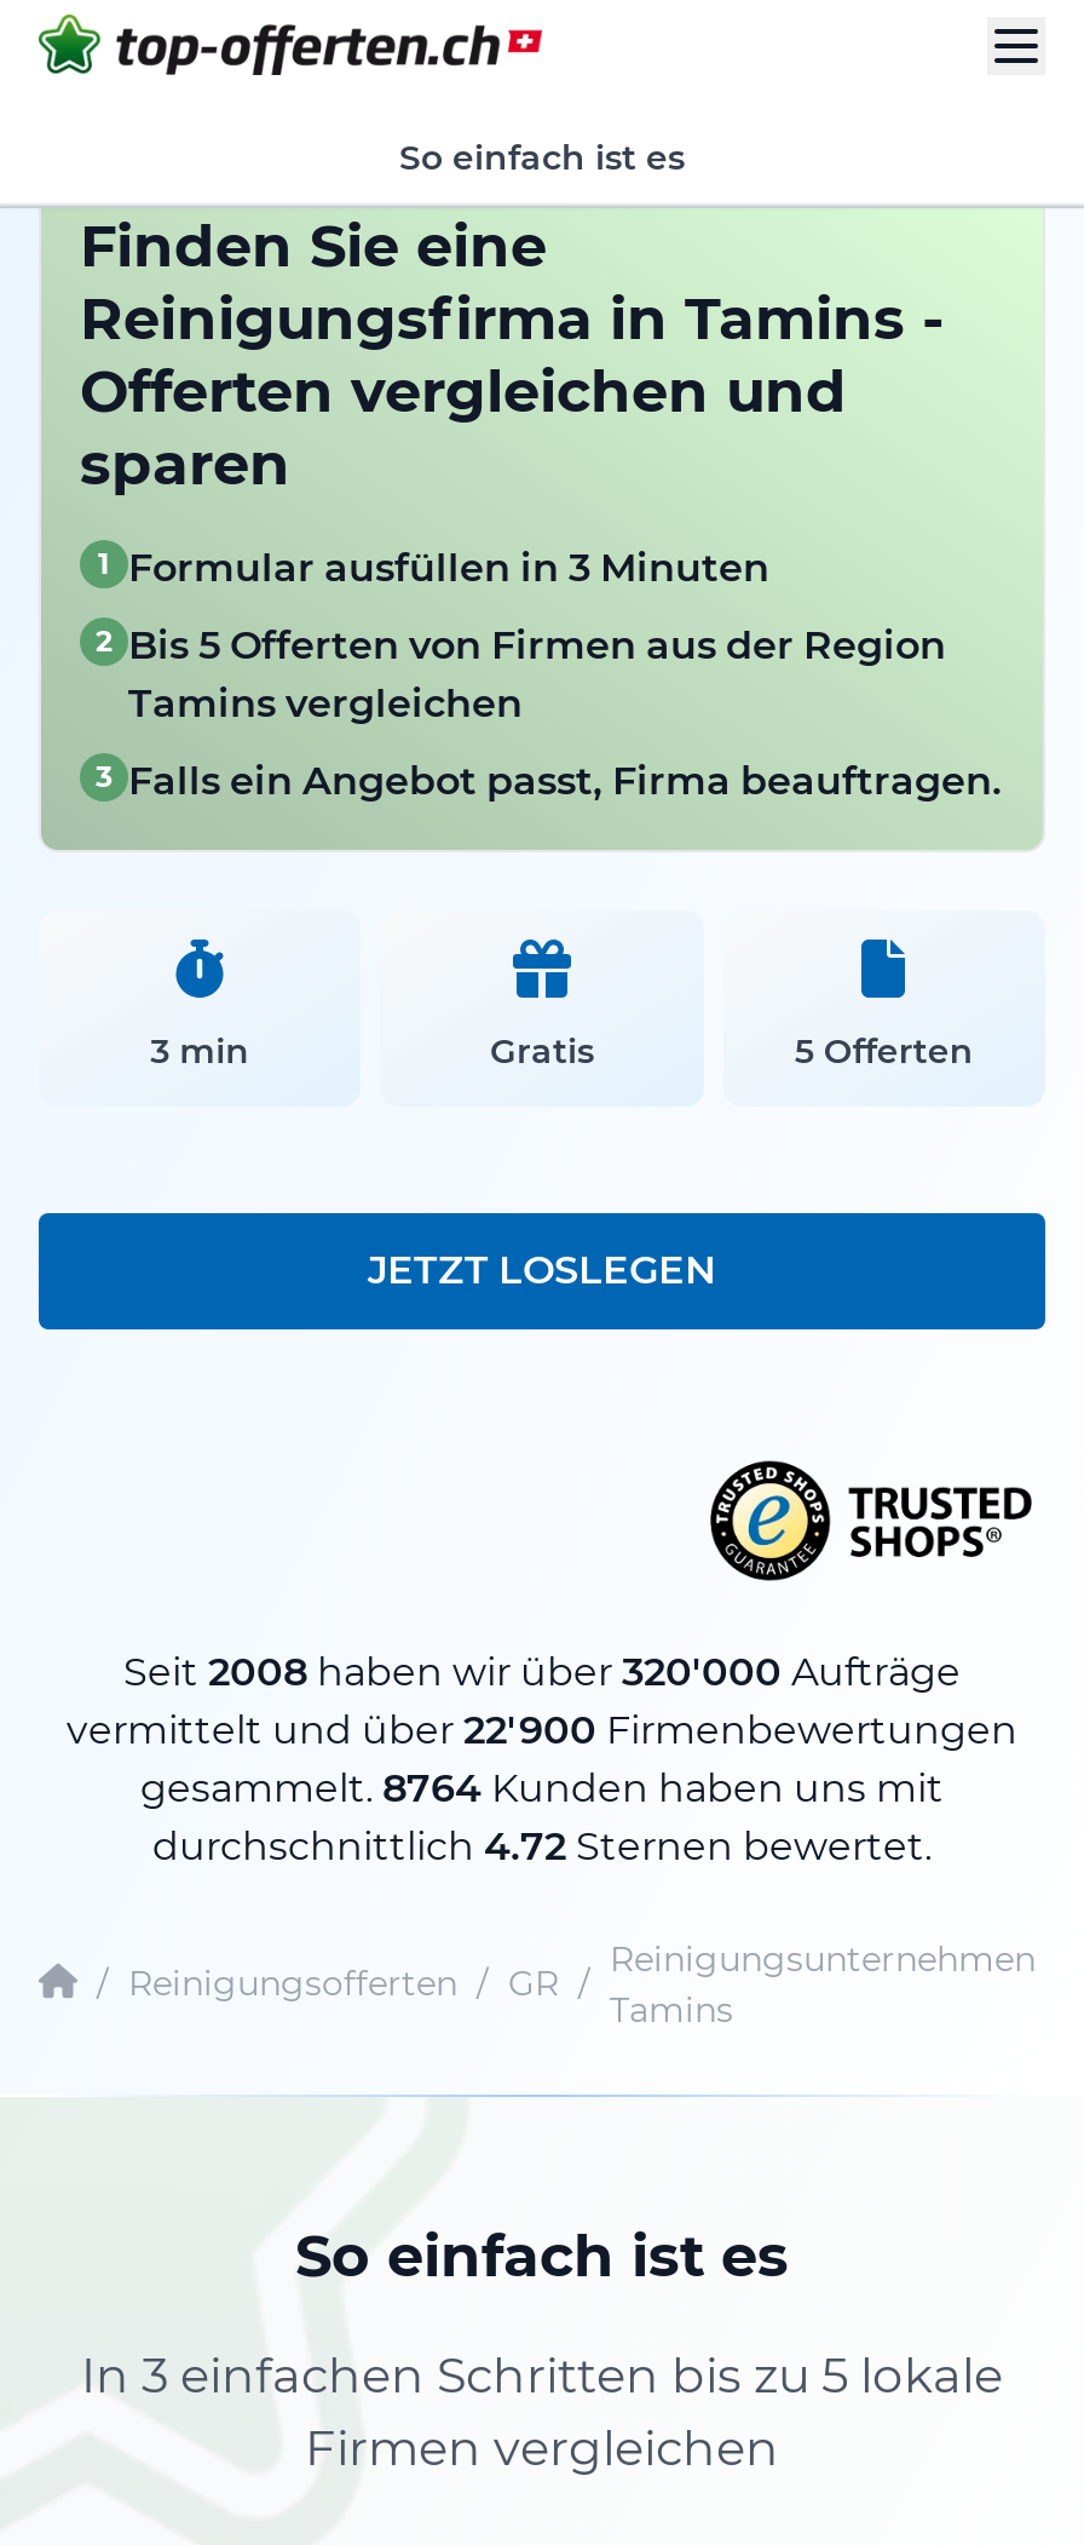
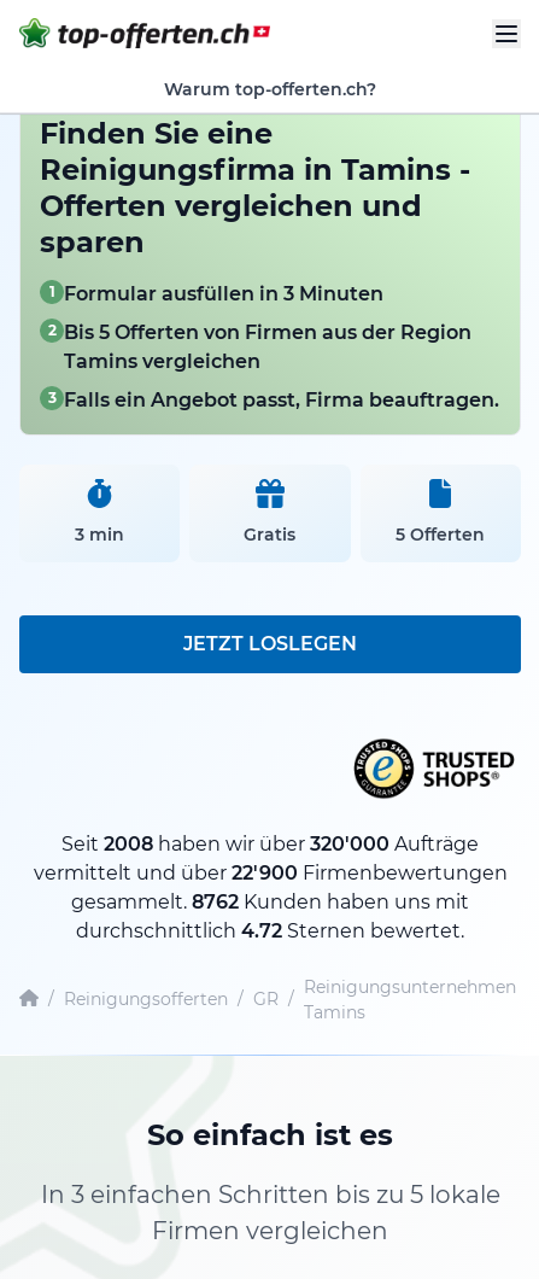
- So einfach ist es
+ Warum top-offerten.ch?

- gesammelt. 8764 Kunden haben uns mit
+ gesammelt. 8762 Kunden haben uns mit
